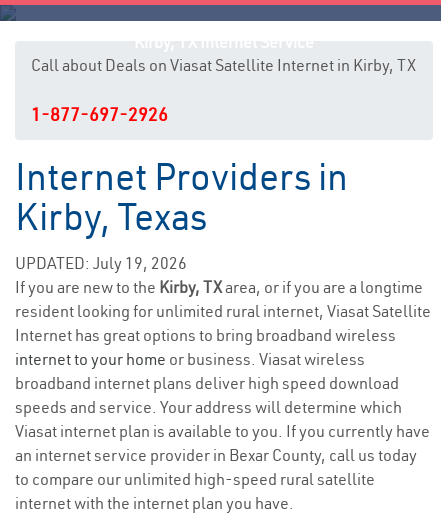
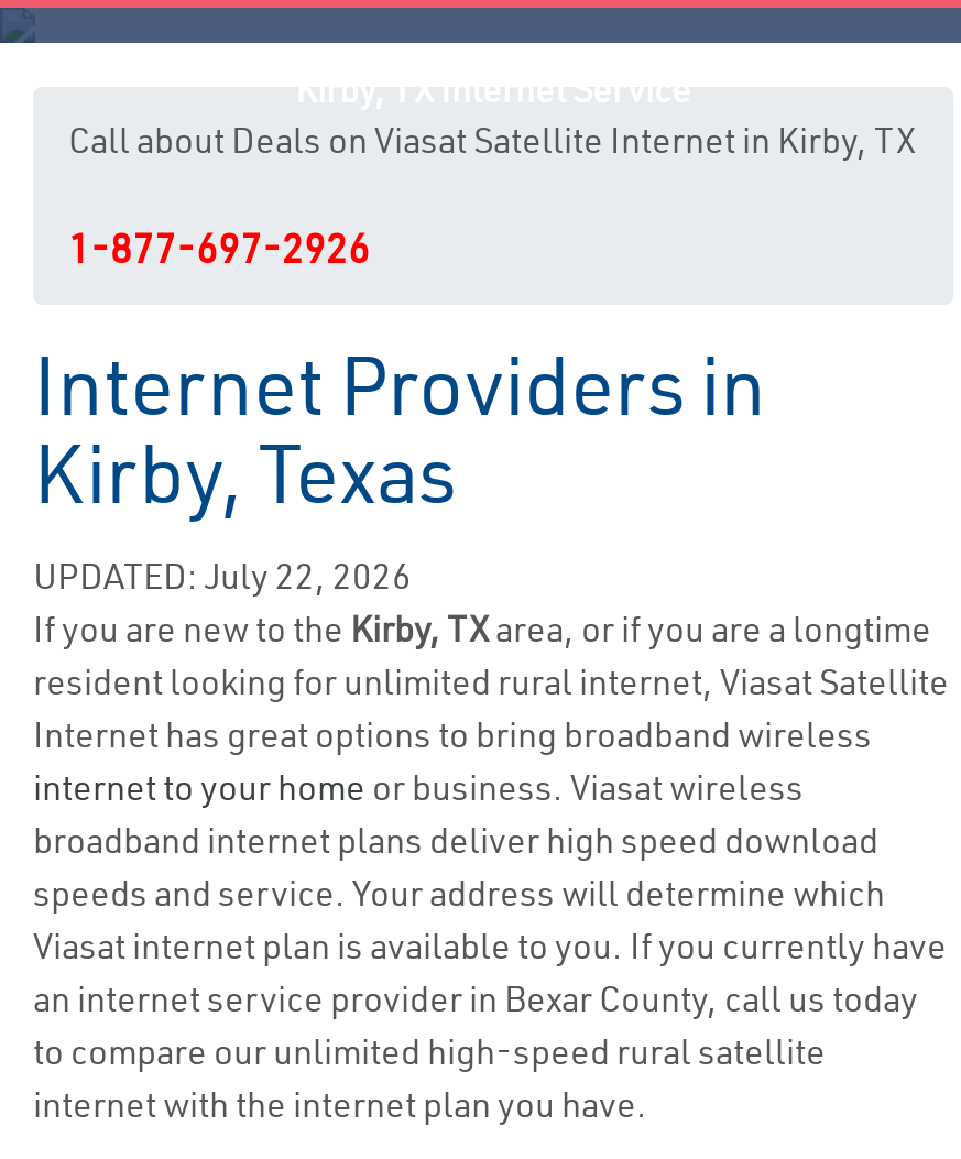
- UPDATED: July 19, 2026
+ UPDATED: July 22, 2026
